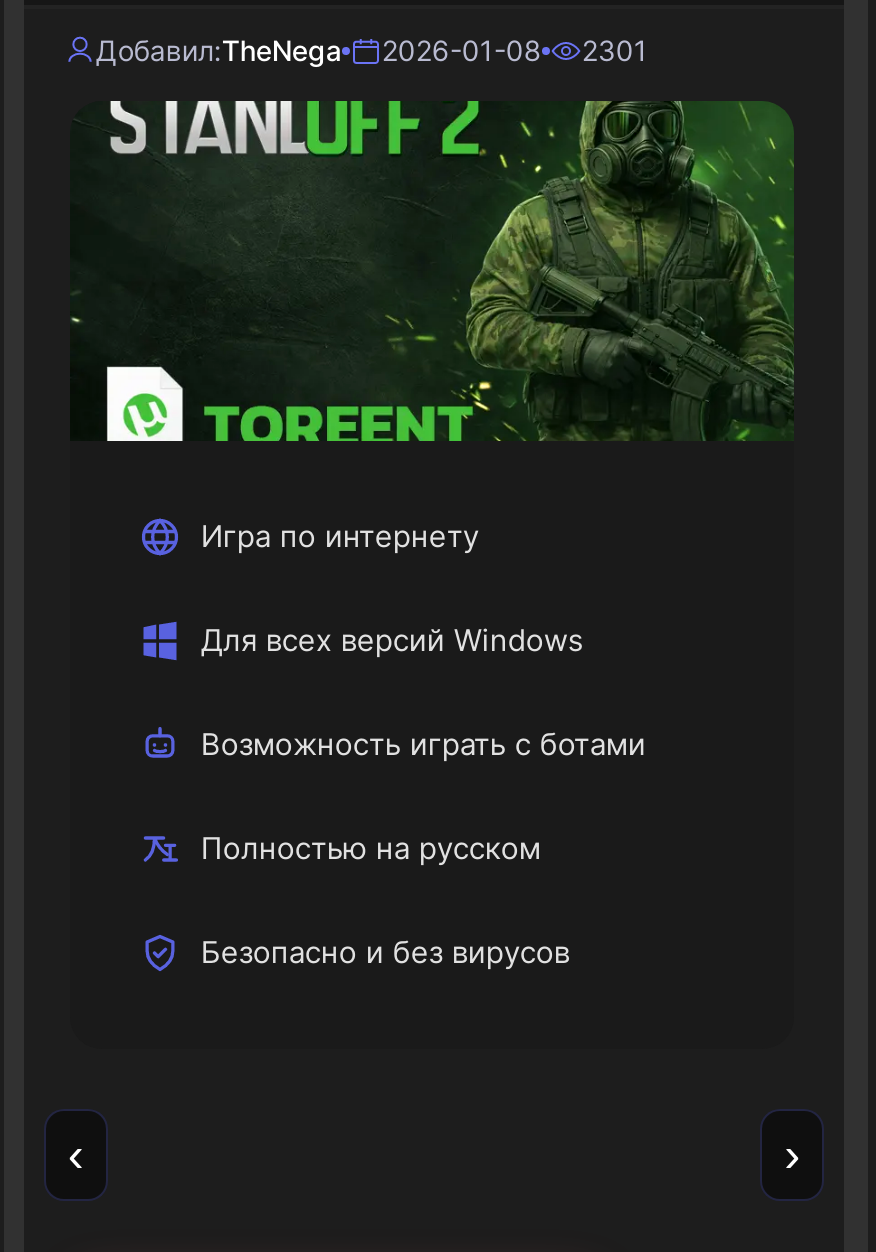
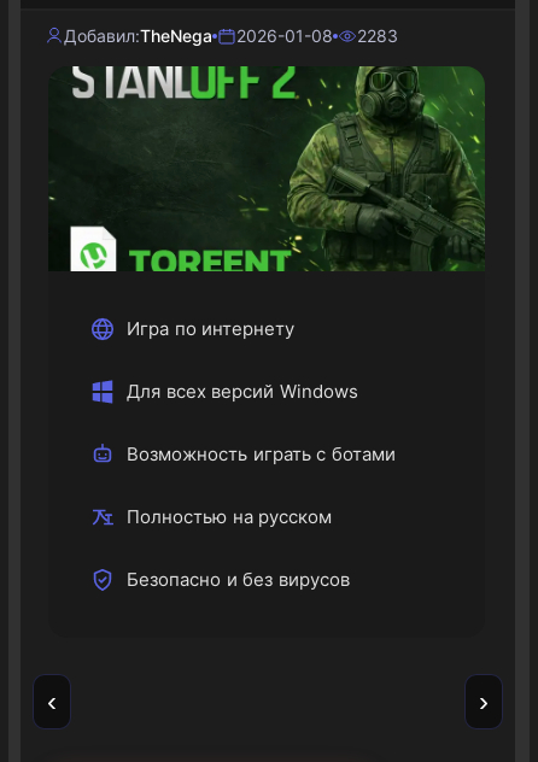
- 2301
+ 2283
